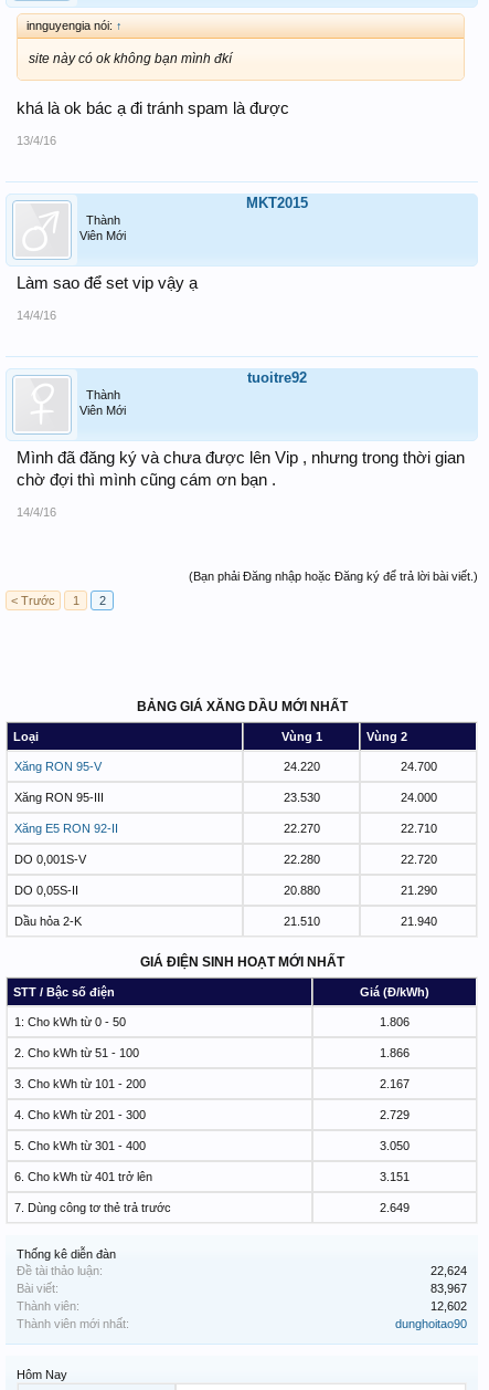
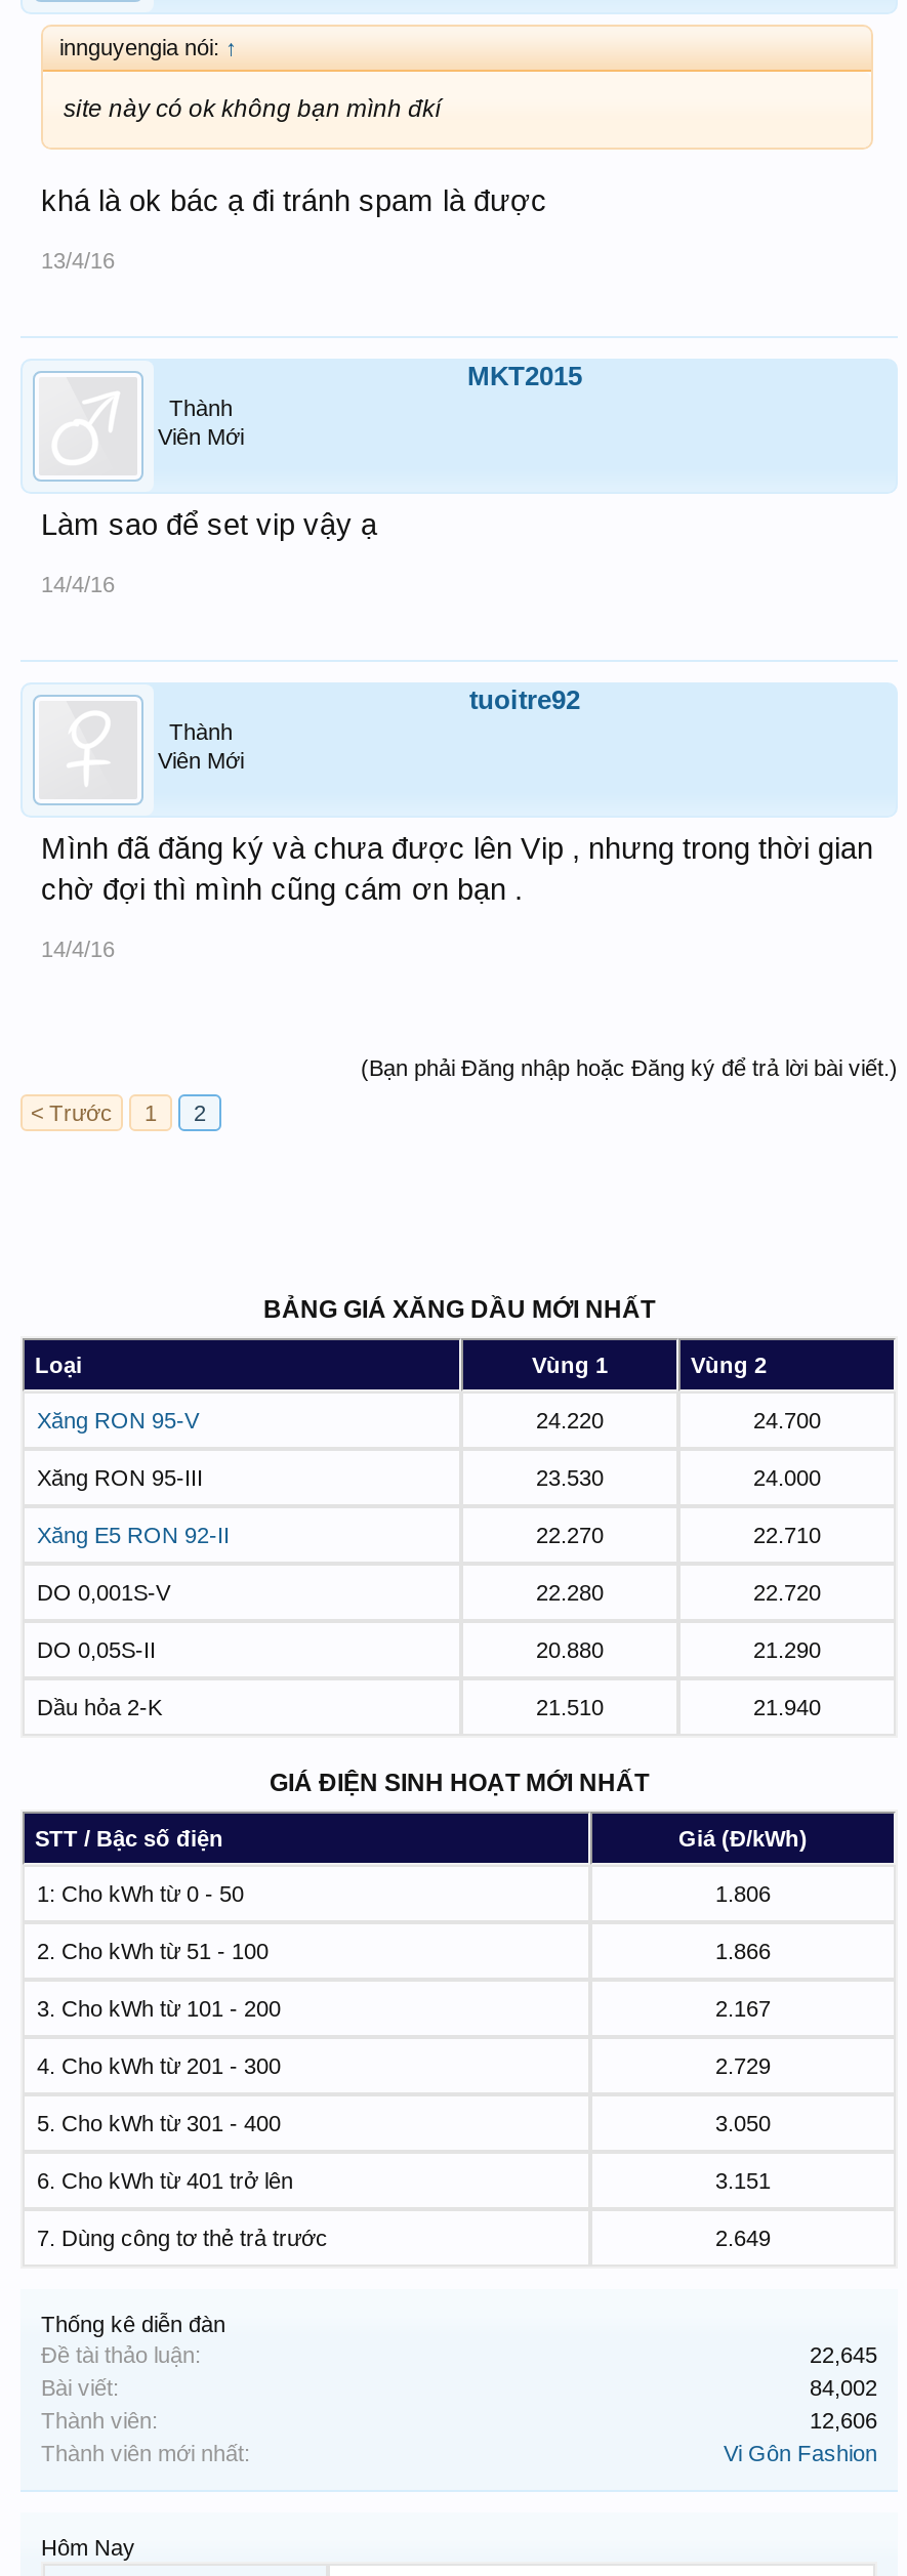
- 22,624
+ 22,645

- 83,967
+ 84,002

- 12,602
+ 12,606

- dunghoitao90
+ Vi Gôn Fashion
